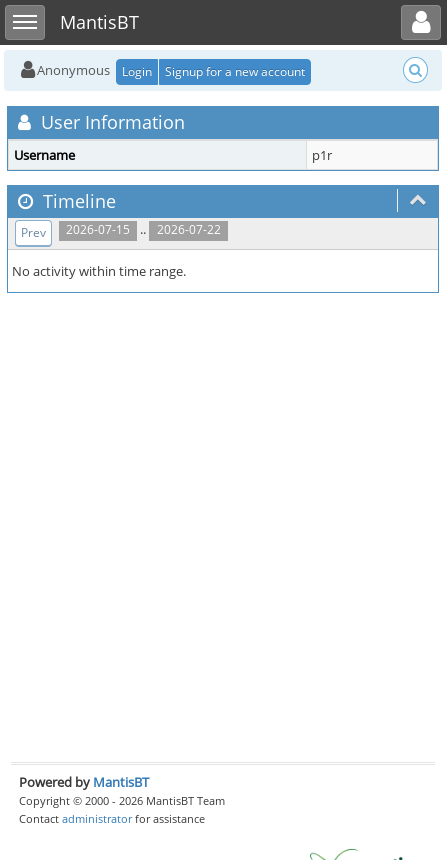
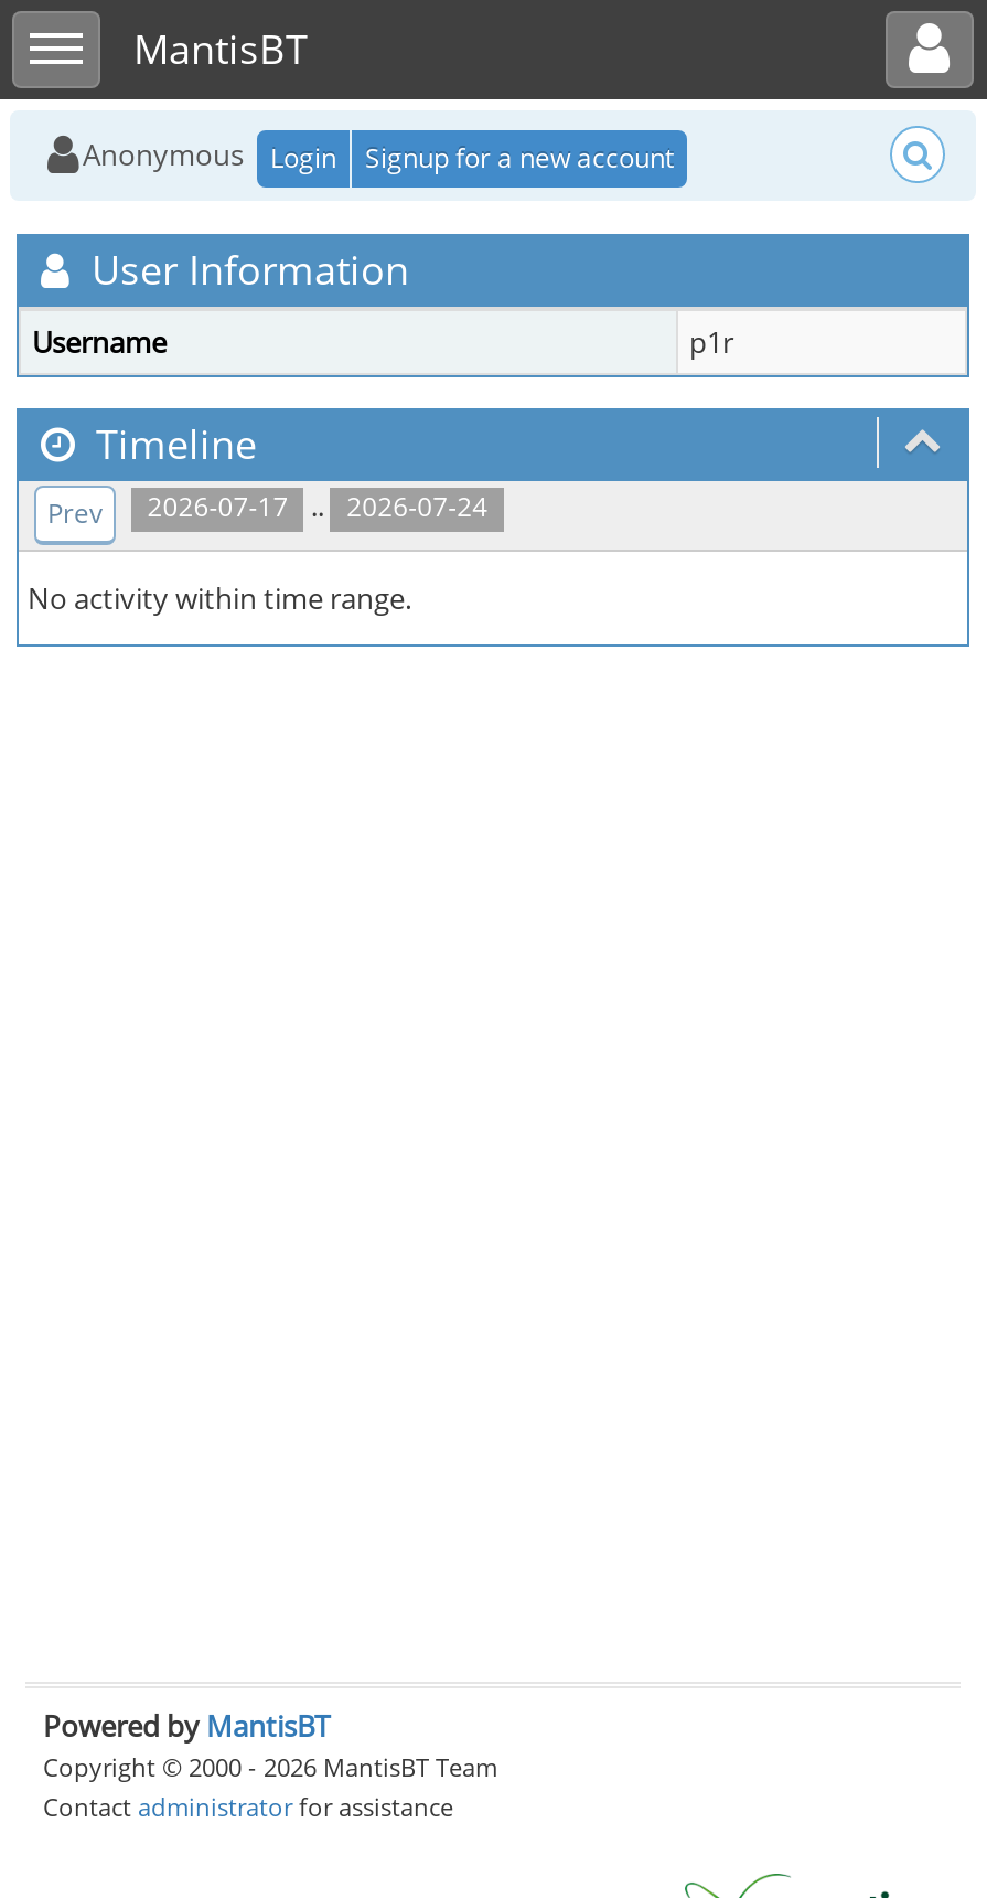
- Prev 2026-07-15 .. 2026-07-22
+ Prev 2026-07-17 .. 2026-07-24
